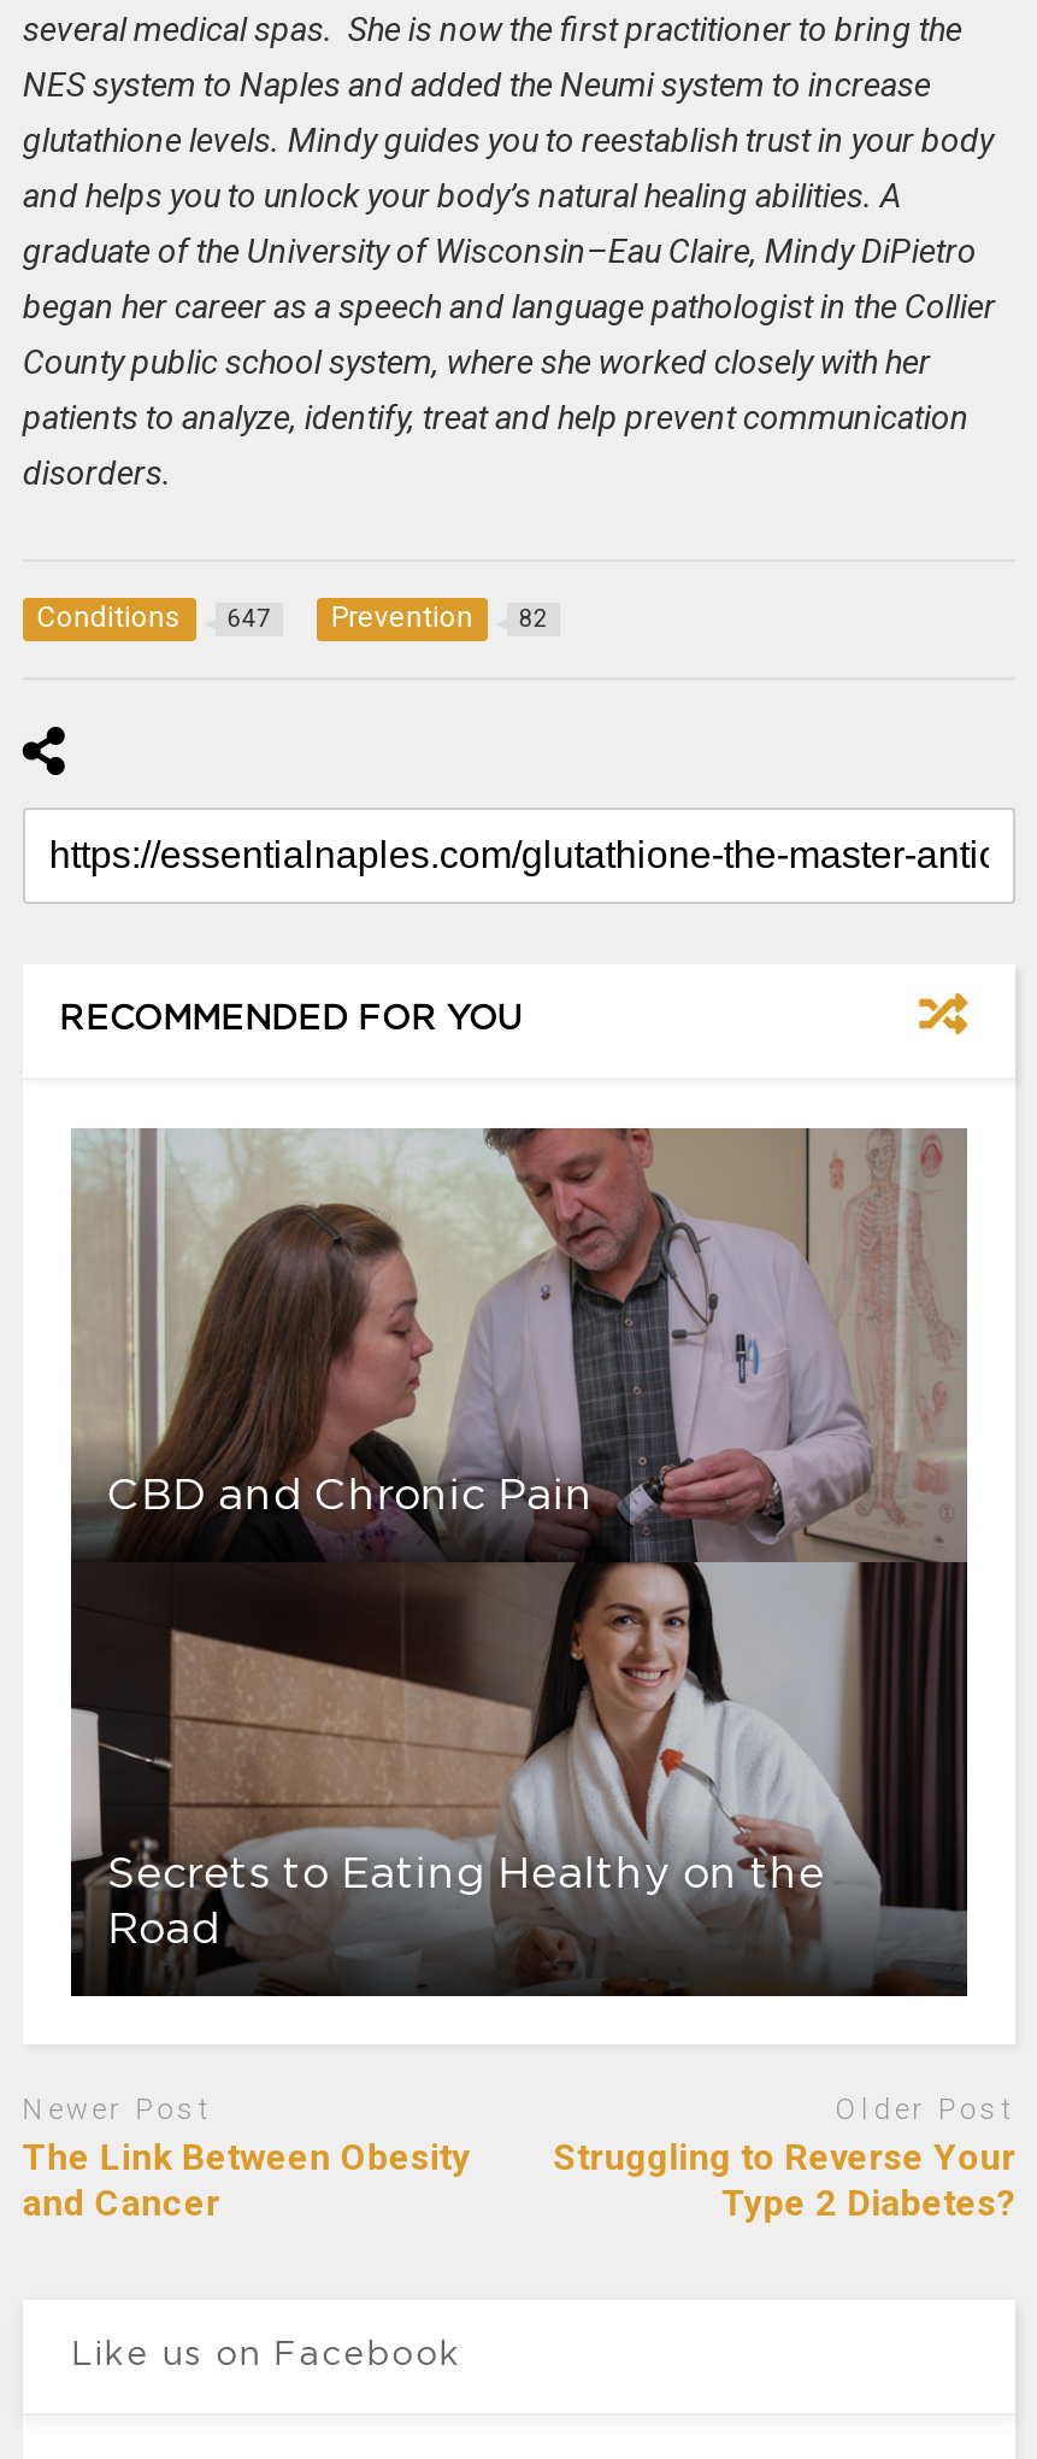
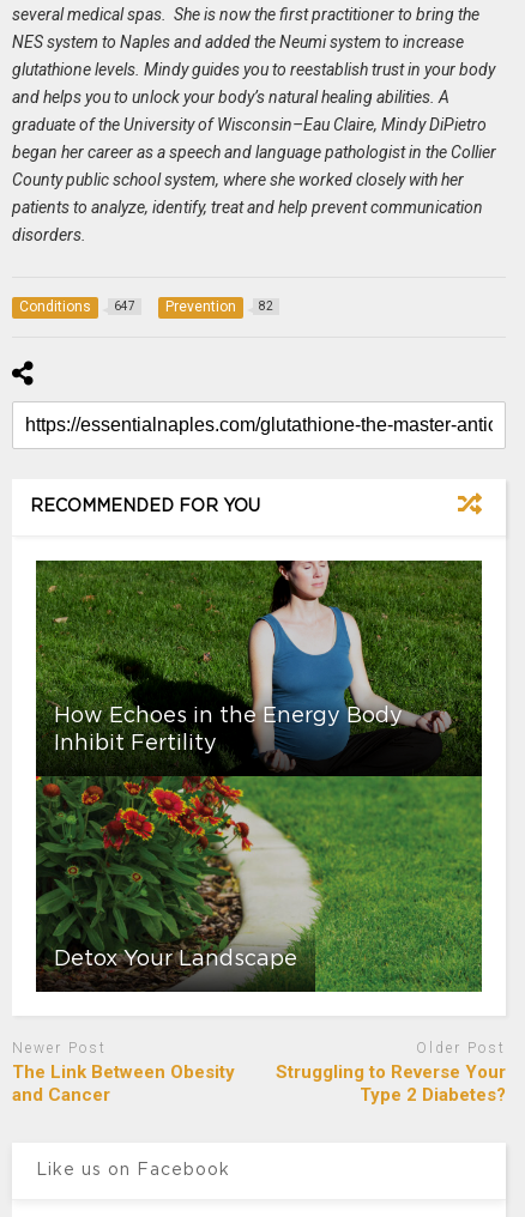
- [image]
- CBD and Chronic Pain
+ [image]
+ How Echoes in the Energy Body
+ Inhibit Fertility

- Secrets to Eating Healthy on the
- Road
+ Detox Your Landscape
